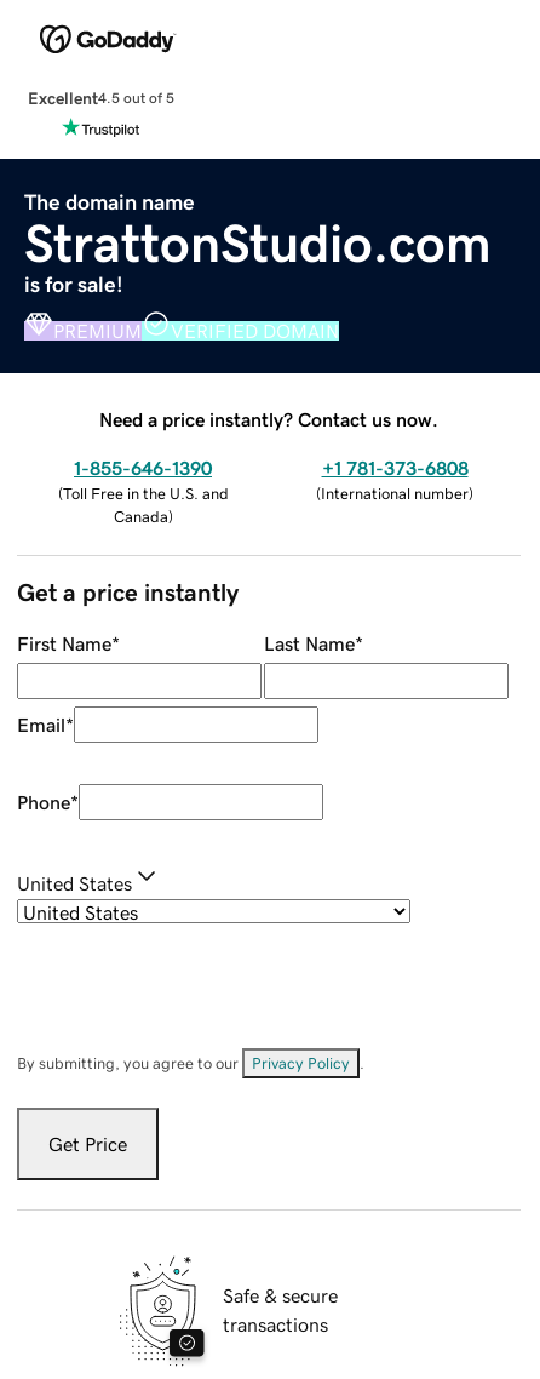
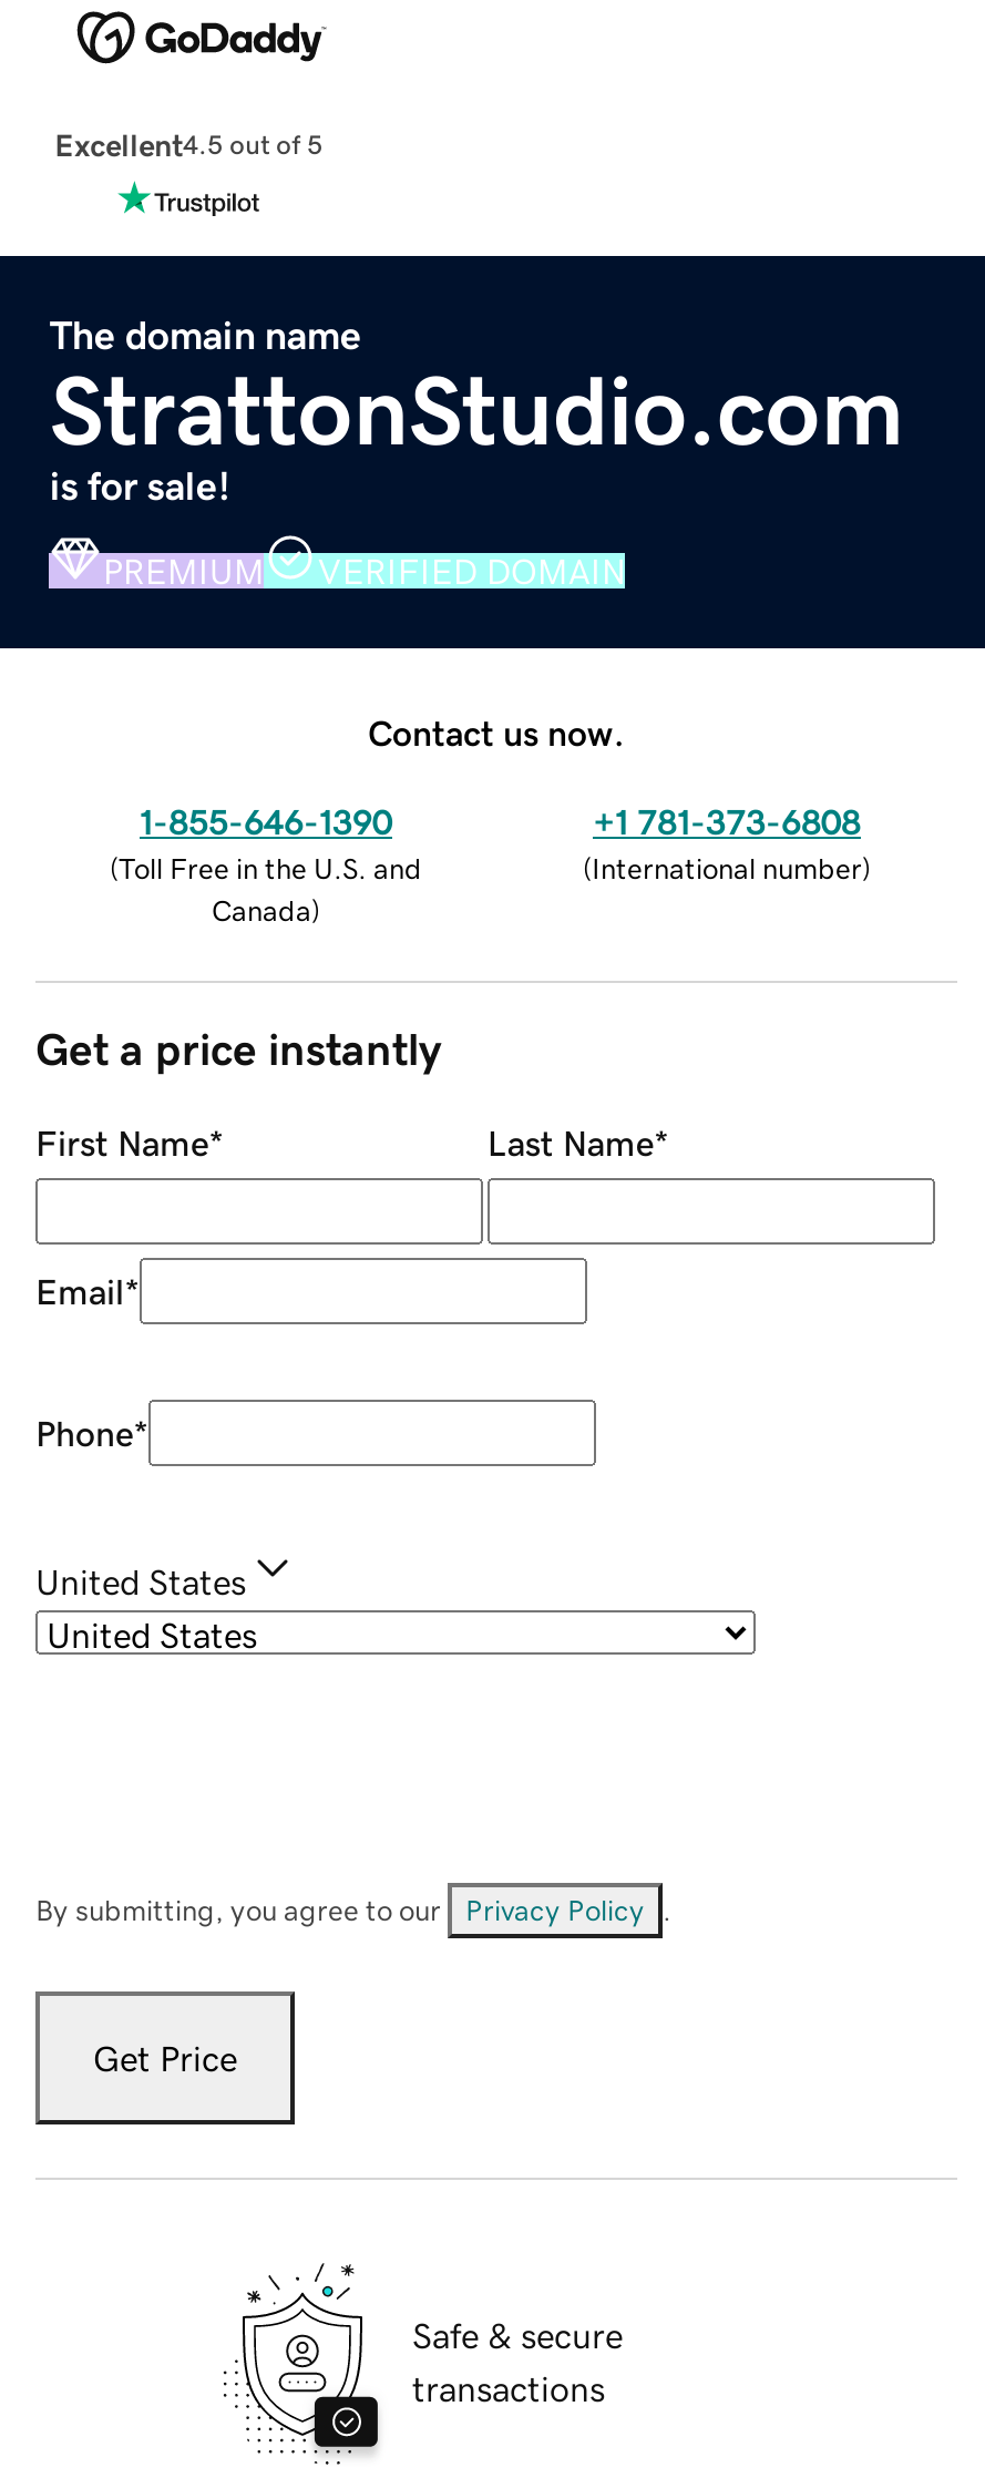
- Need a price instantly? Contact us now.
+ Contact us now.
